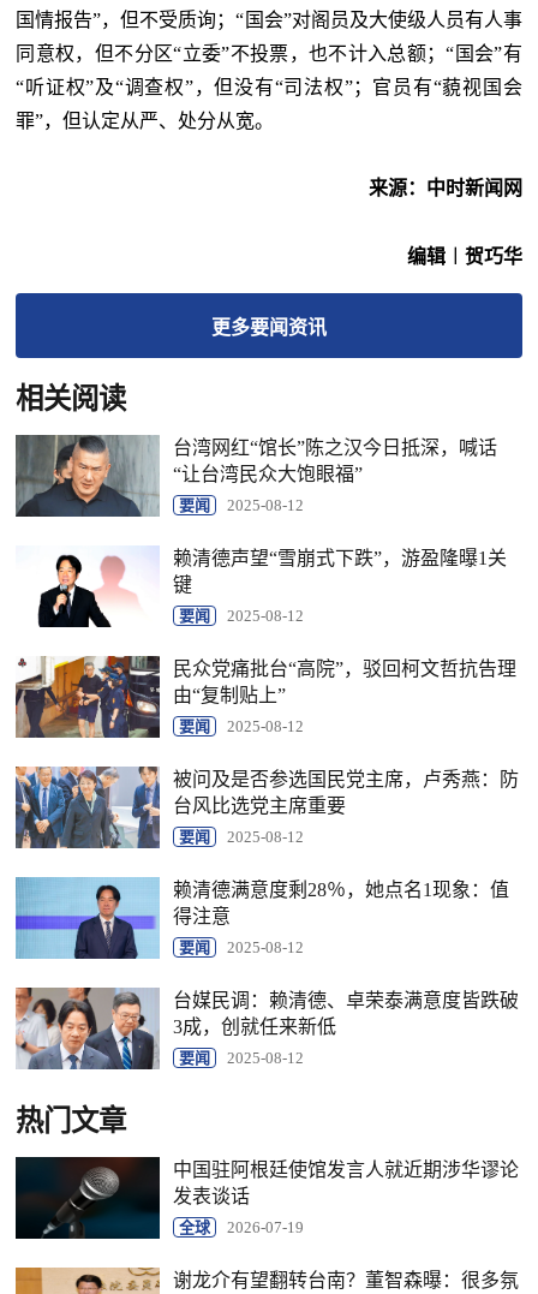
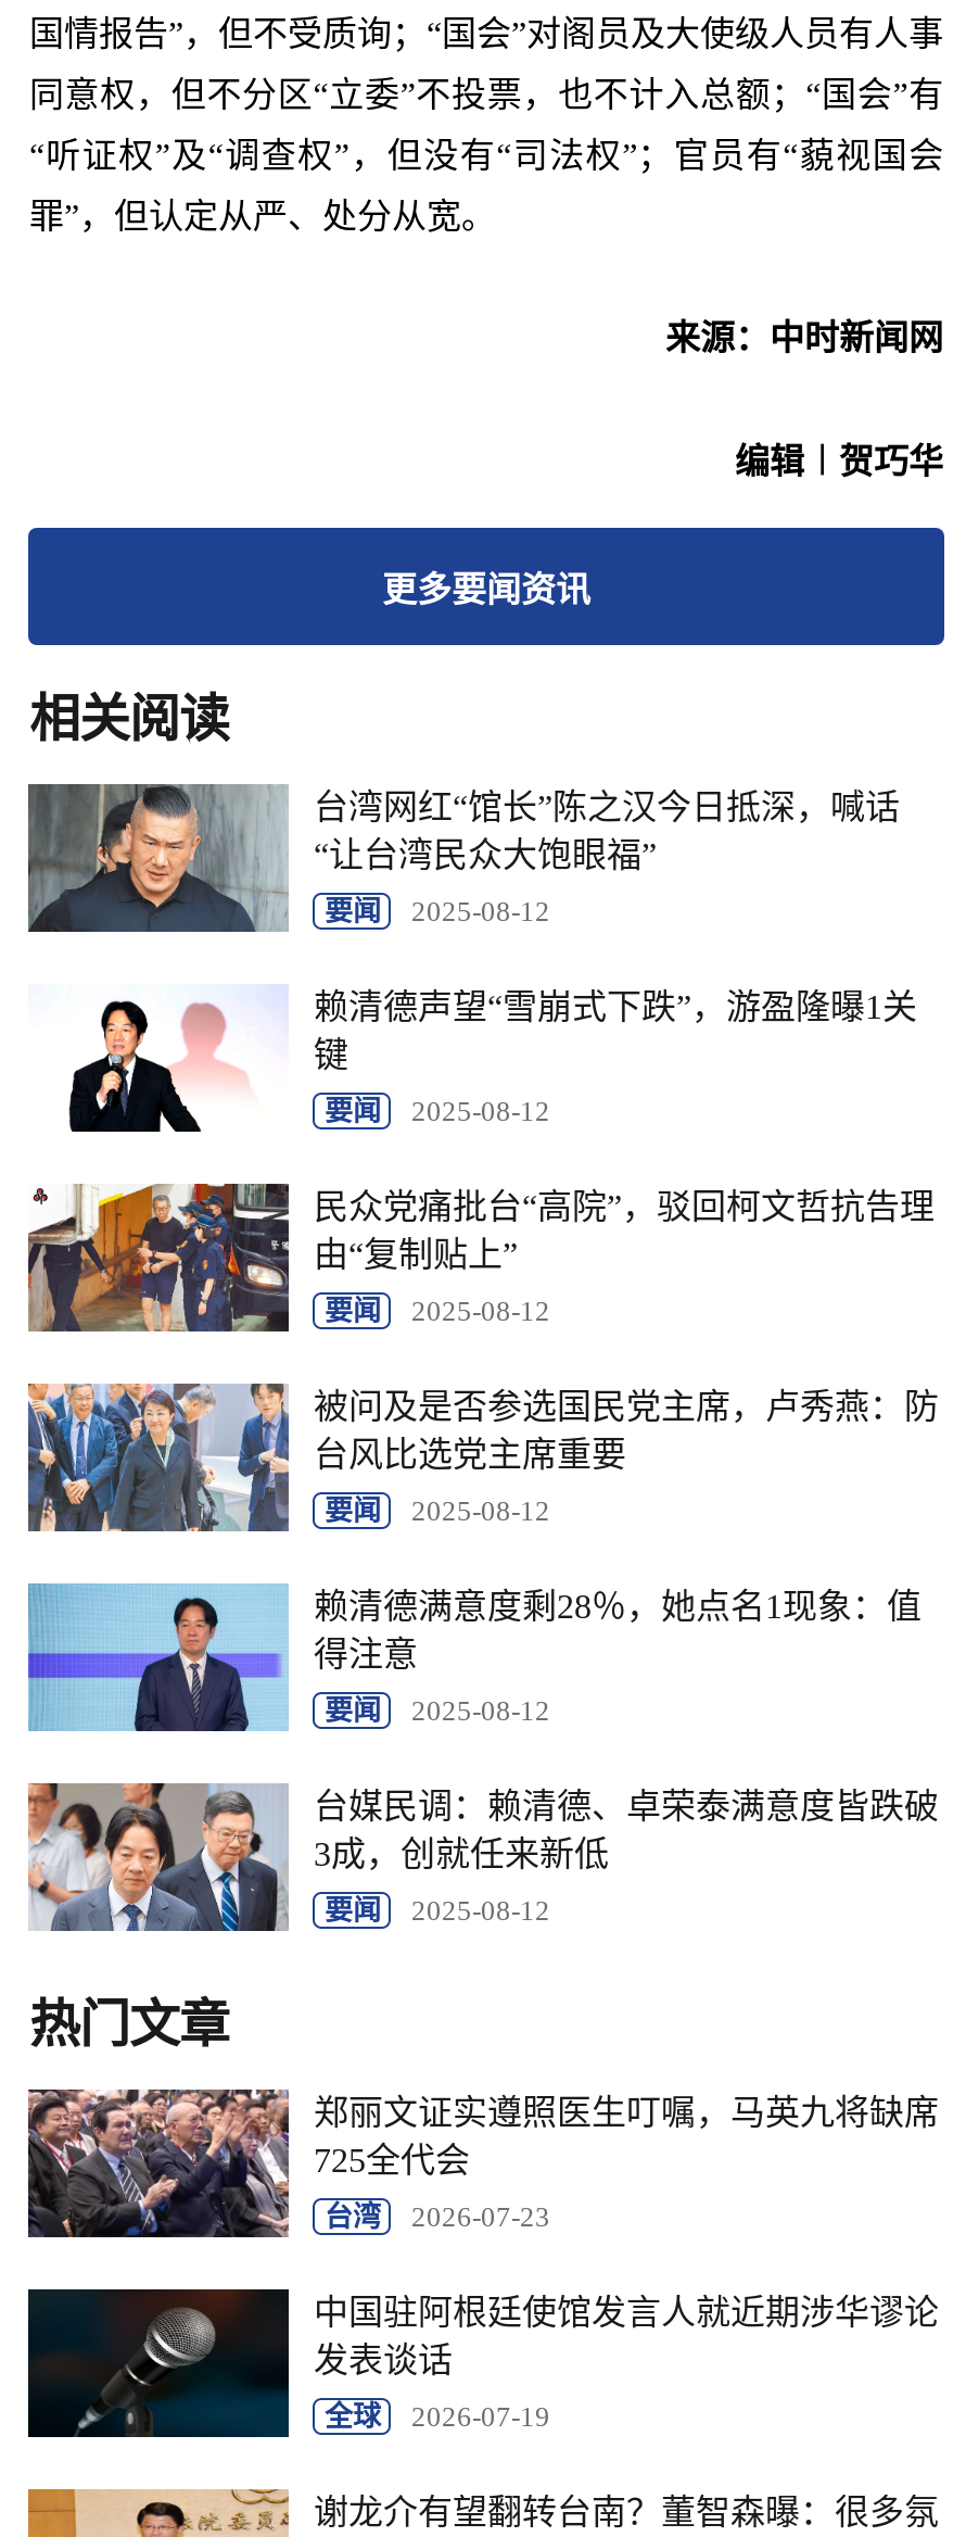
+ [image]
+ 郑丽文证实遵照医生叮嘱，马英九将缺席
+ 725全代会
+ 台湾
+ 2026-07-23
